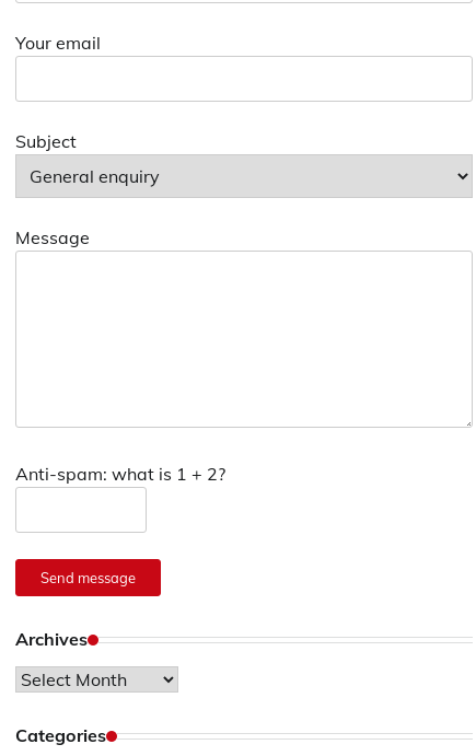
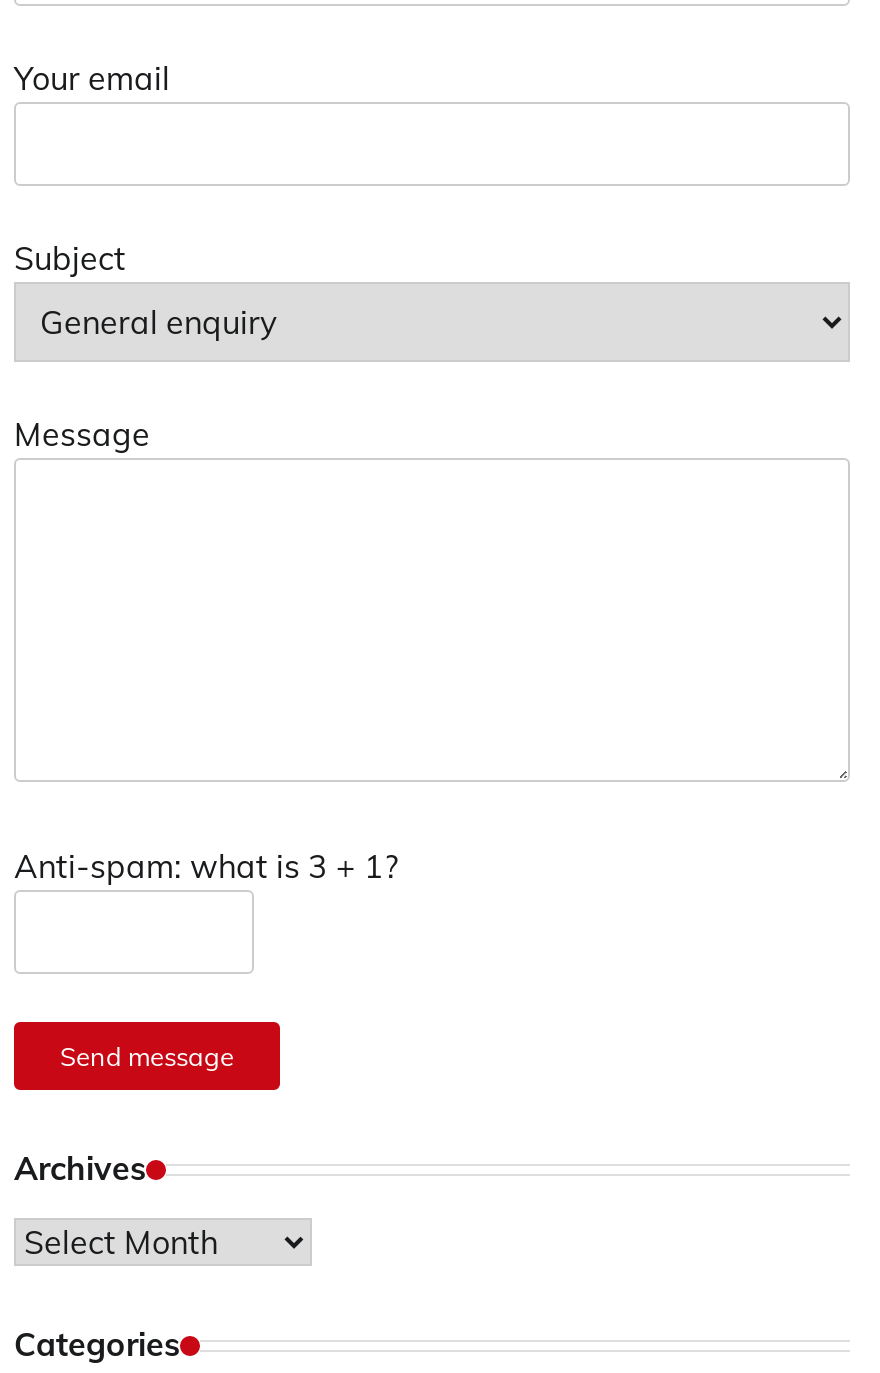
- Anti-spam: what is 1 + 2?
+ Anti-spam: what is 3 + 1?
